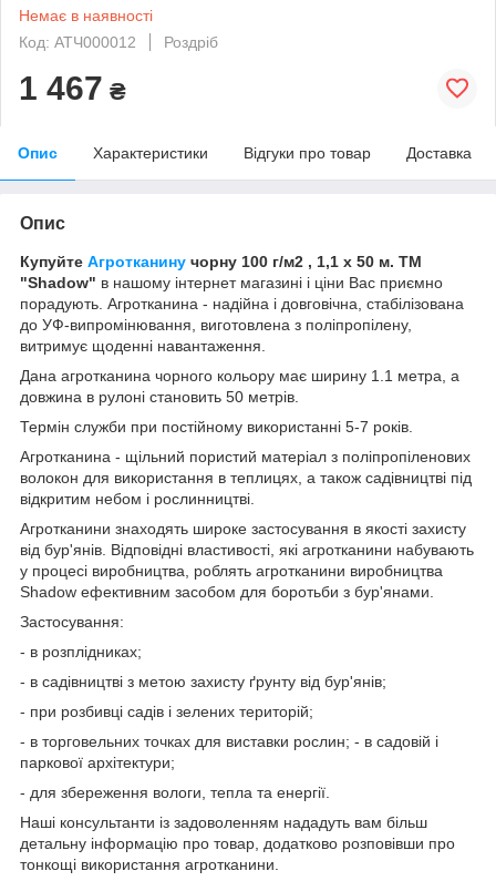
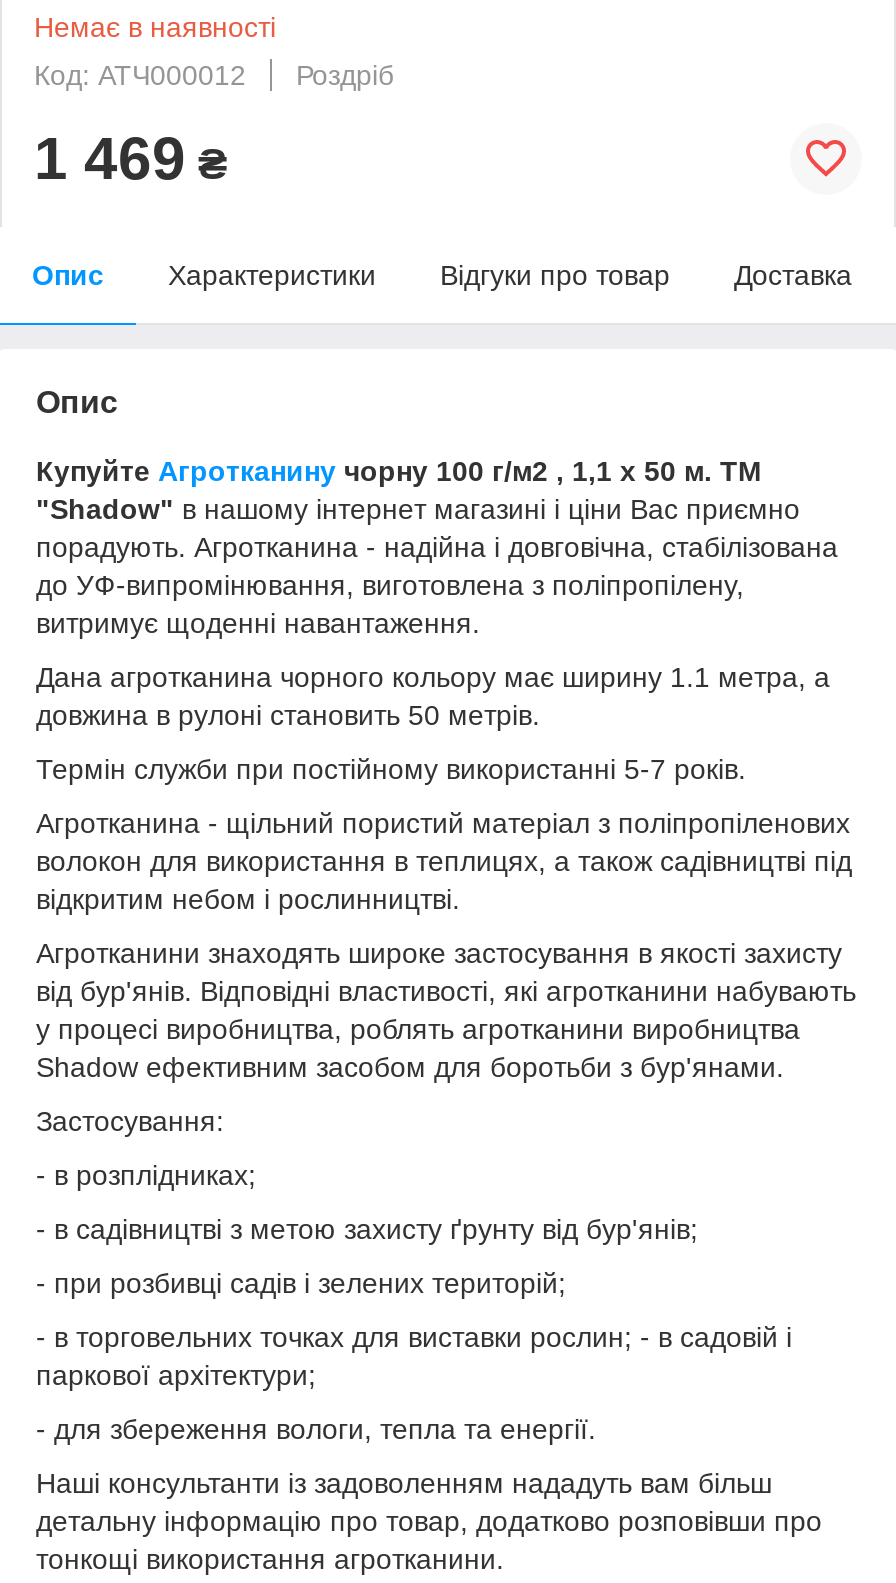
- 1 467 ₴
+ 1 469 ₴
